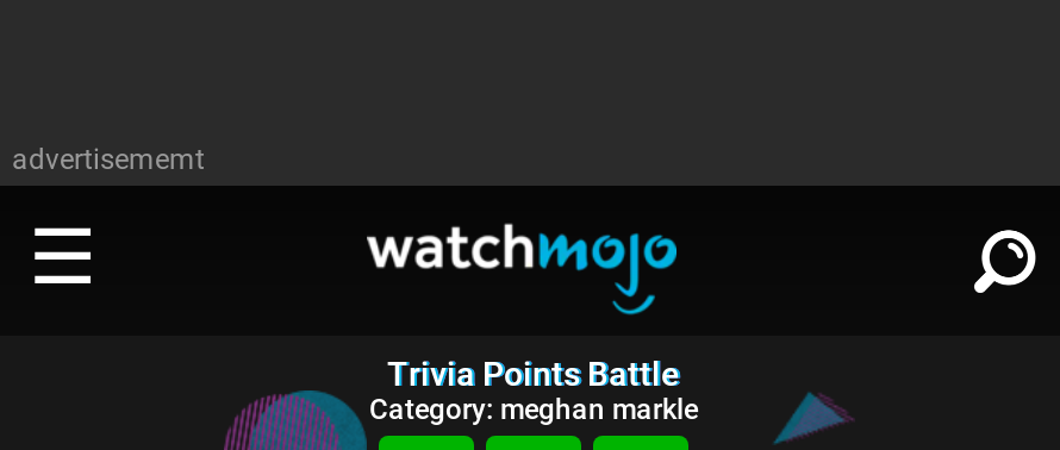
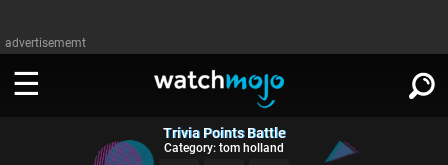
- Category: meghan markle
+ Category: tom holland
